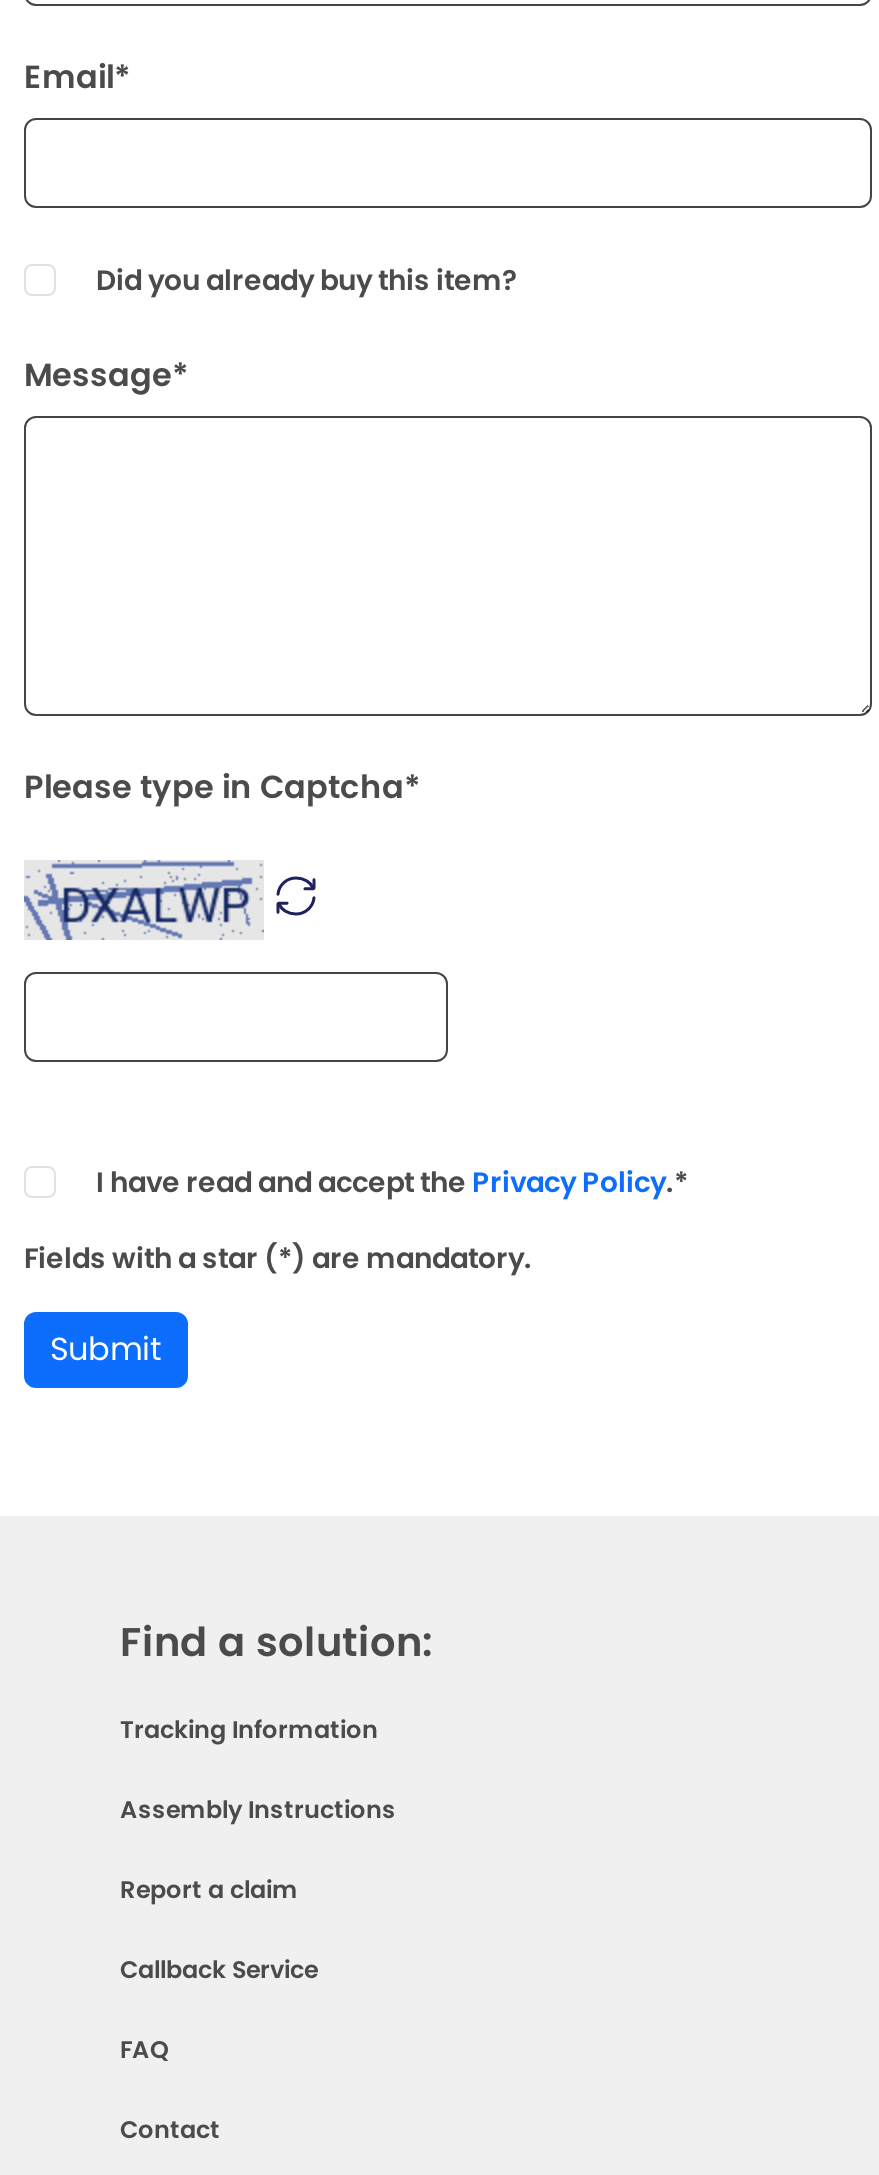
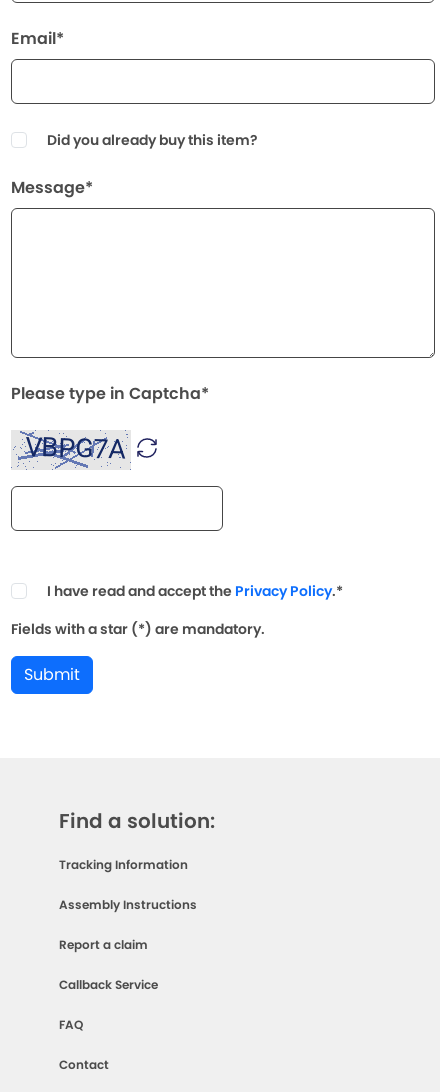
- [image]
+ [image]
